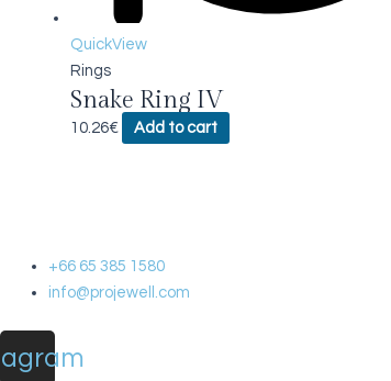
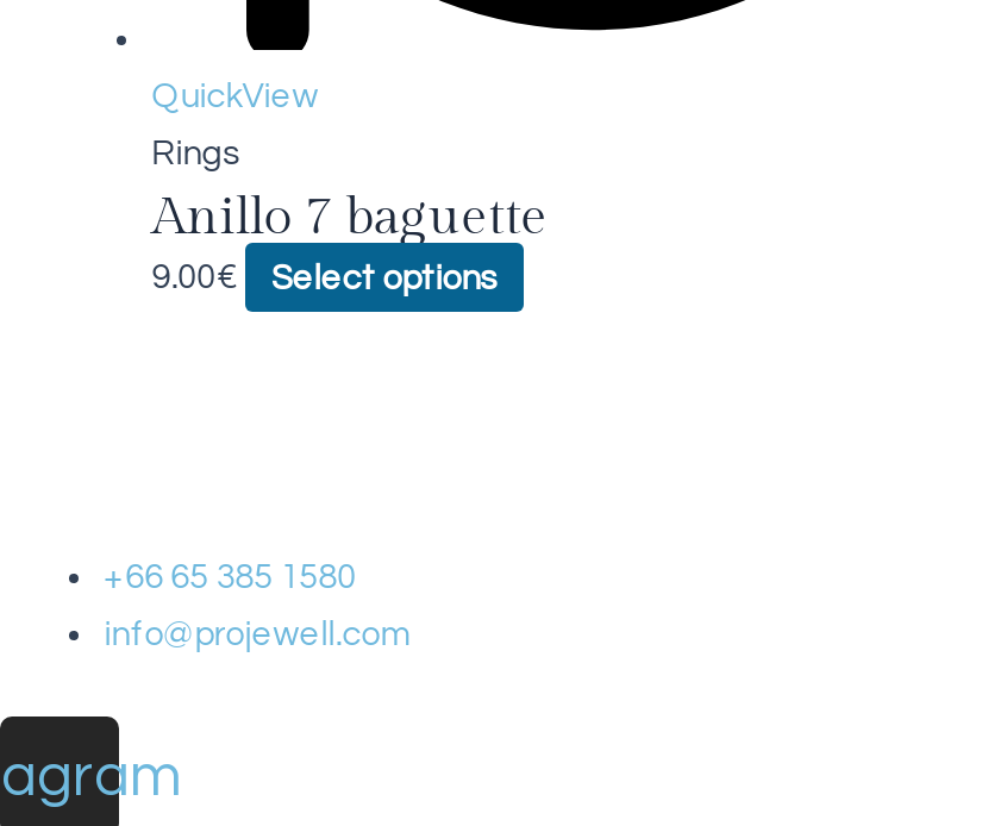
- Snake Ring IV
- 10.26€
- Add to cart
+ Anillo 7 baguette
+ 9.00€
+ Select options
